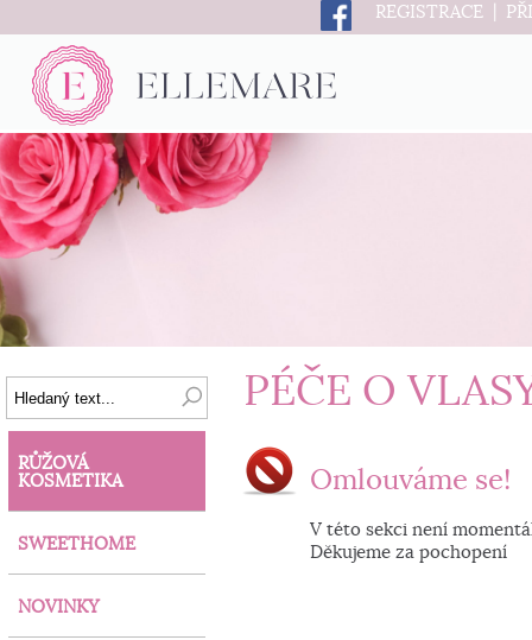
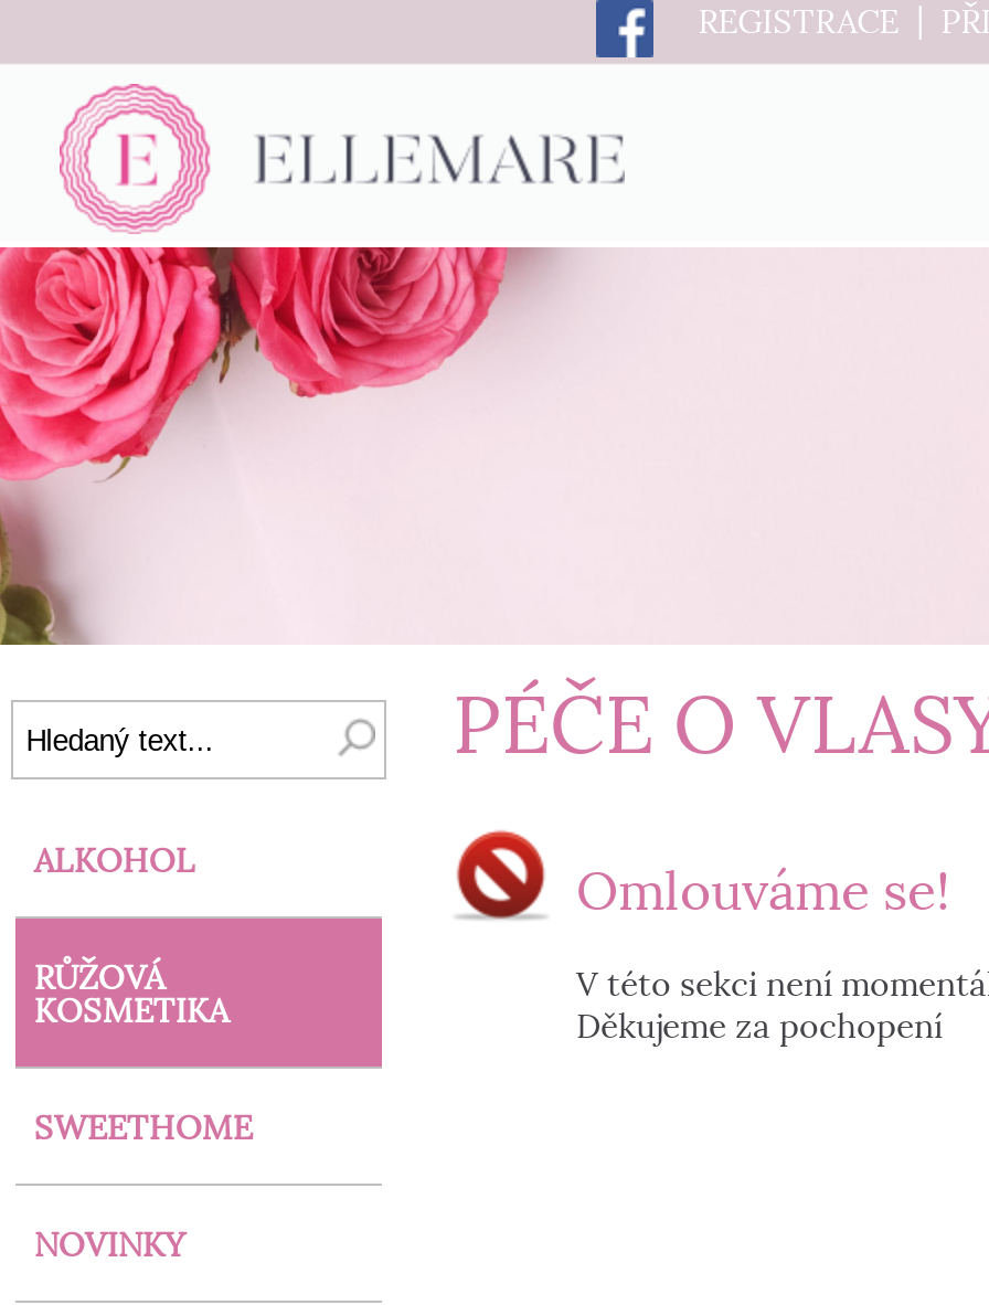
+ ALKOHOL
